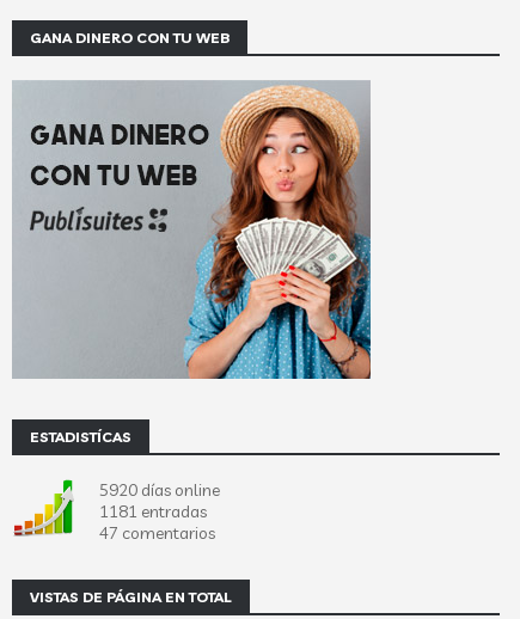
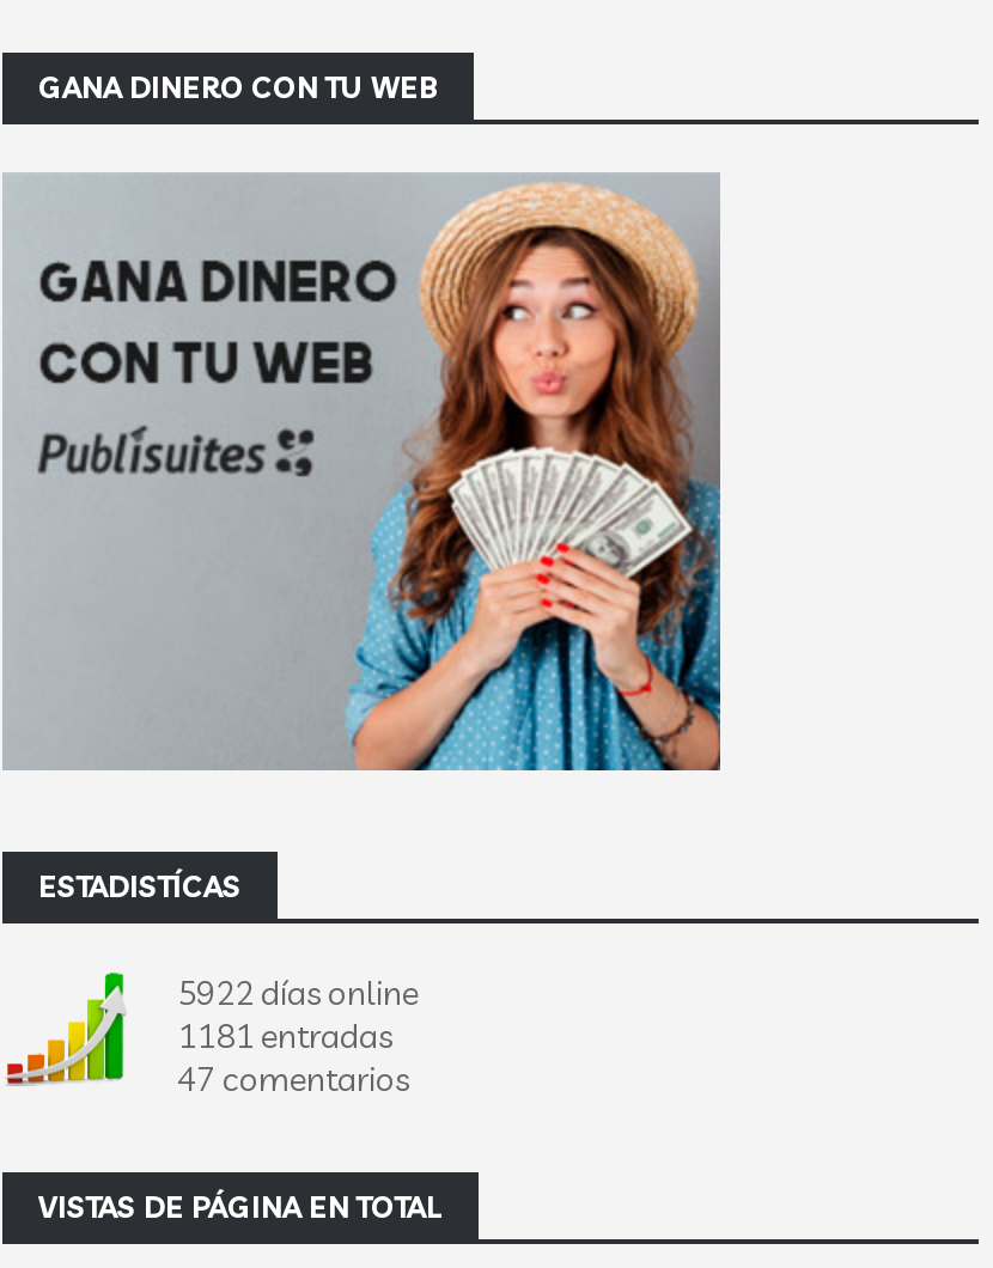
- 5920 días online
+ 5922 días online
